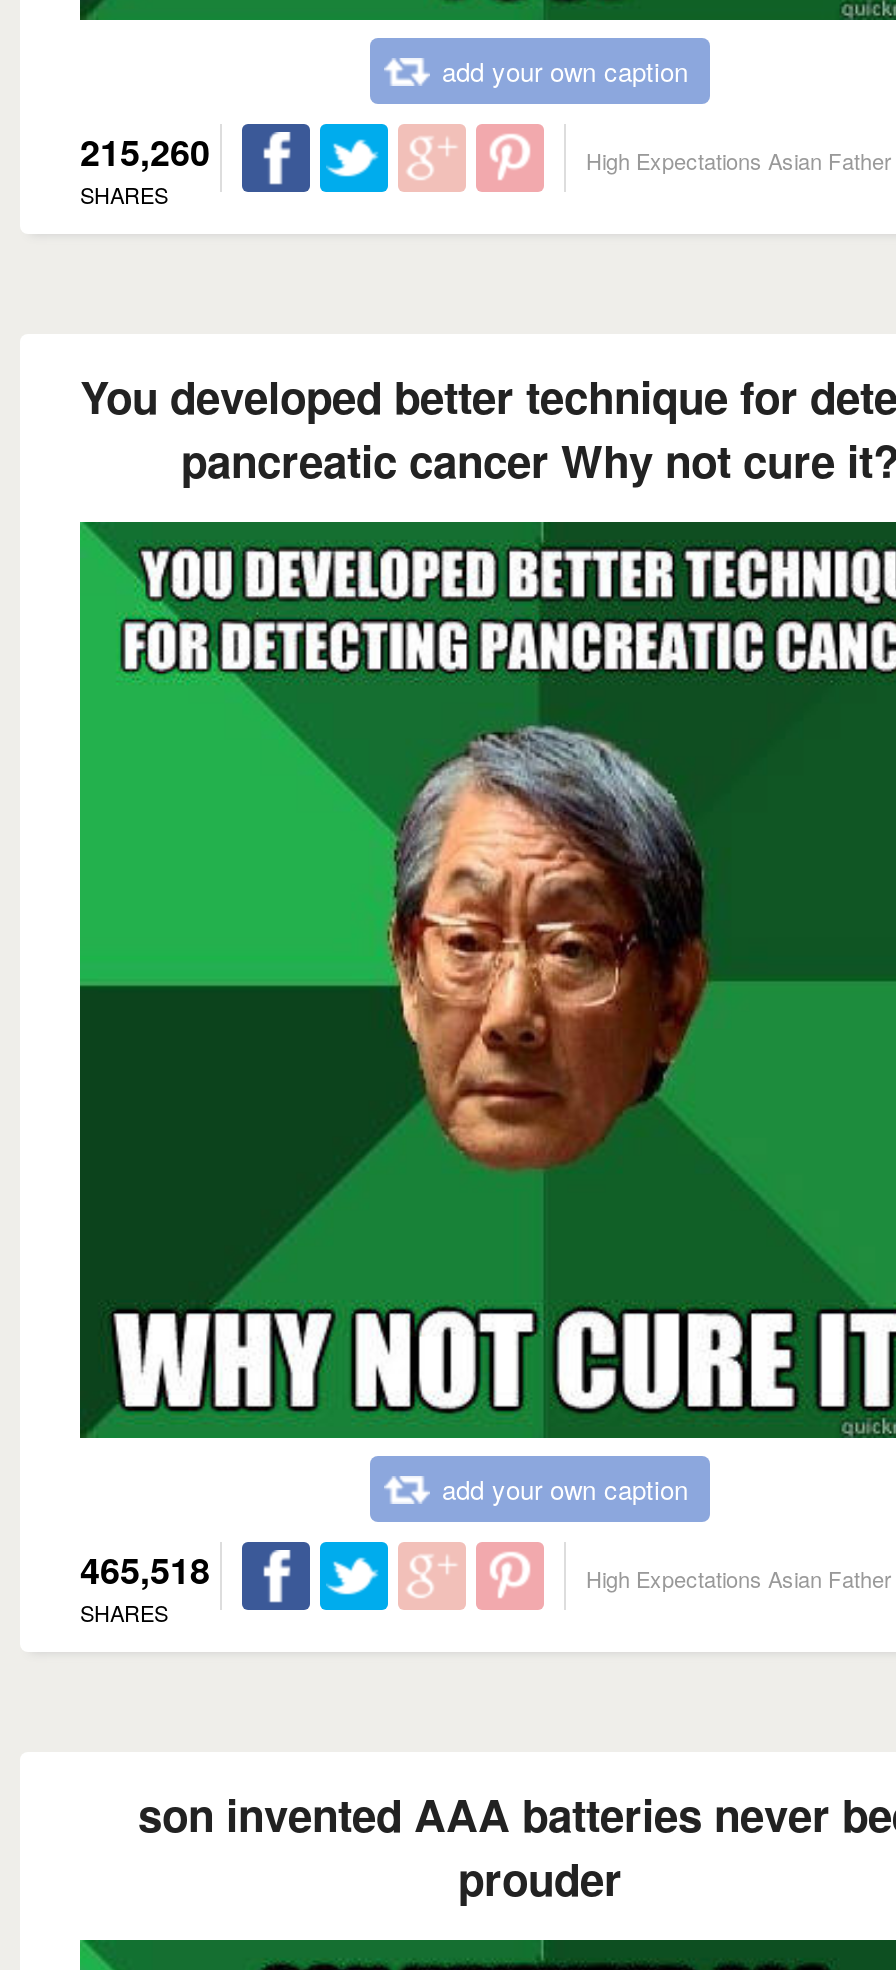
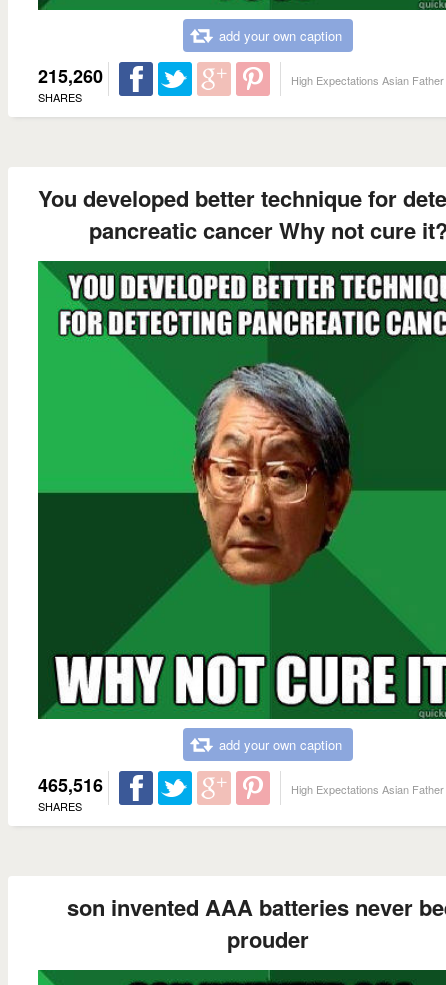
- 465,518
+ 465,516
